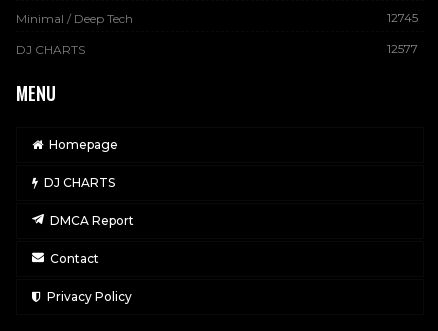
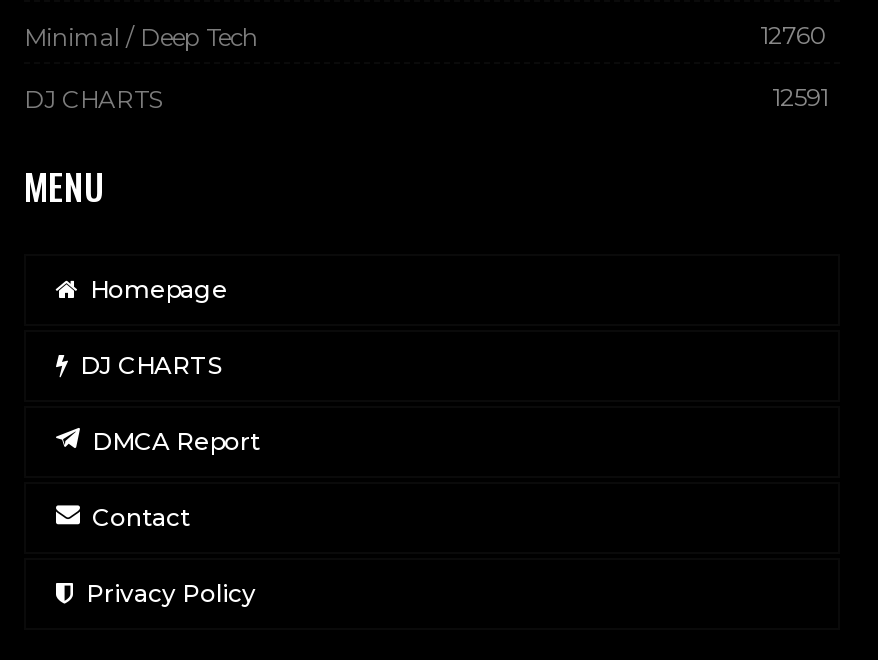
- 12745
+ 12760

- 12577
+ 12591
